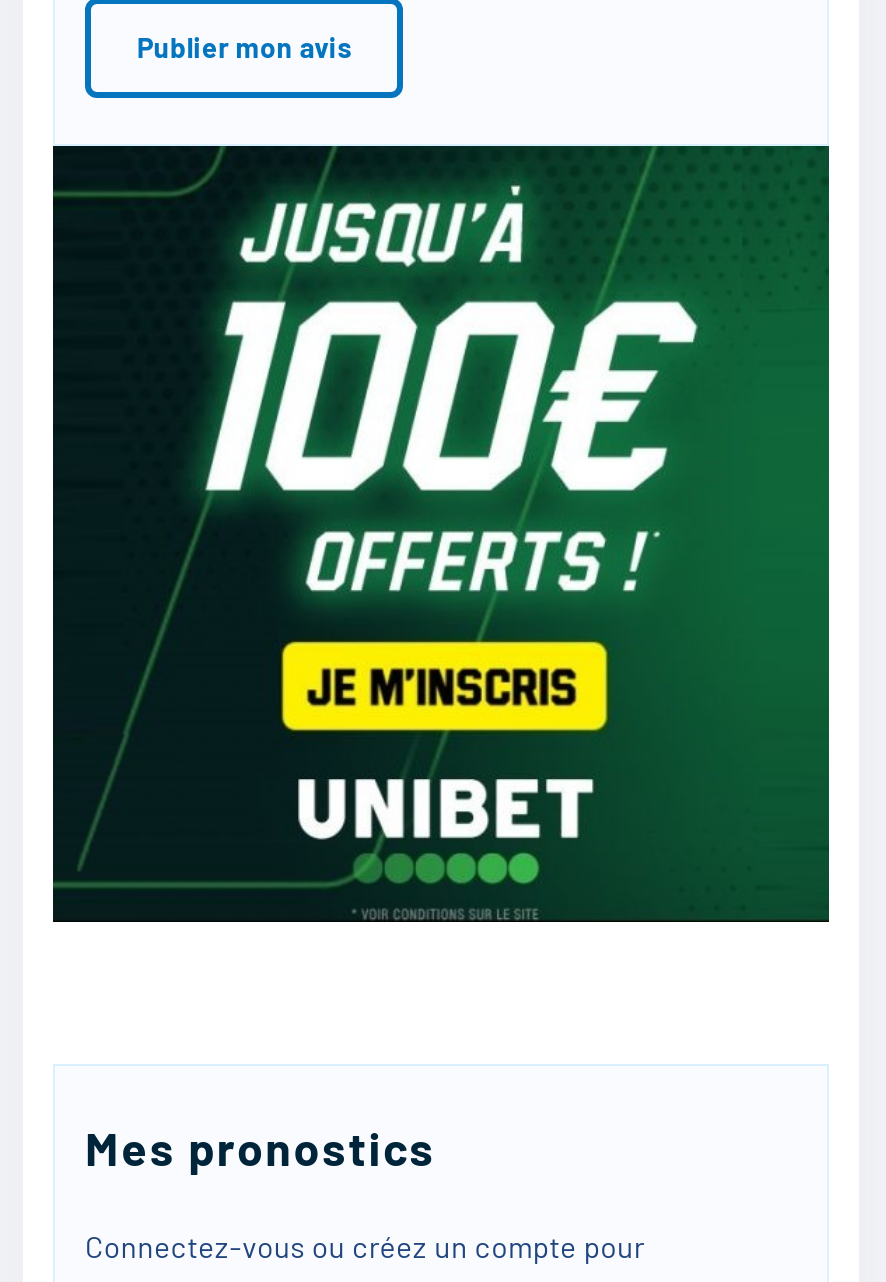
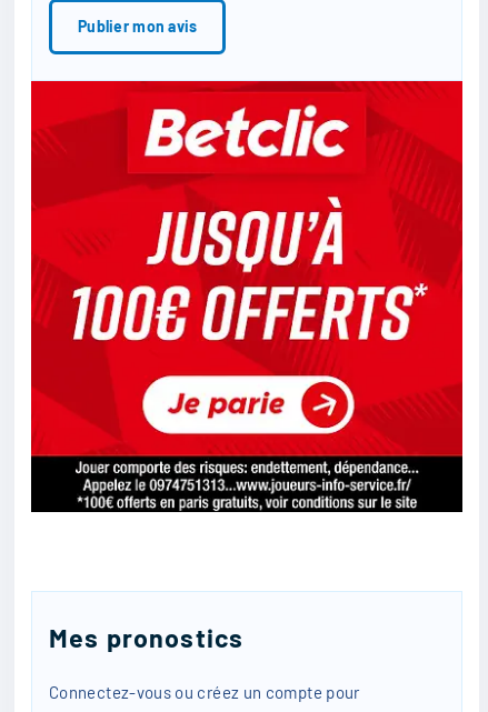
- [image]
+ [image]
